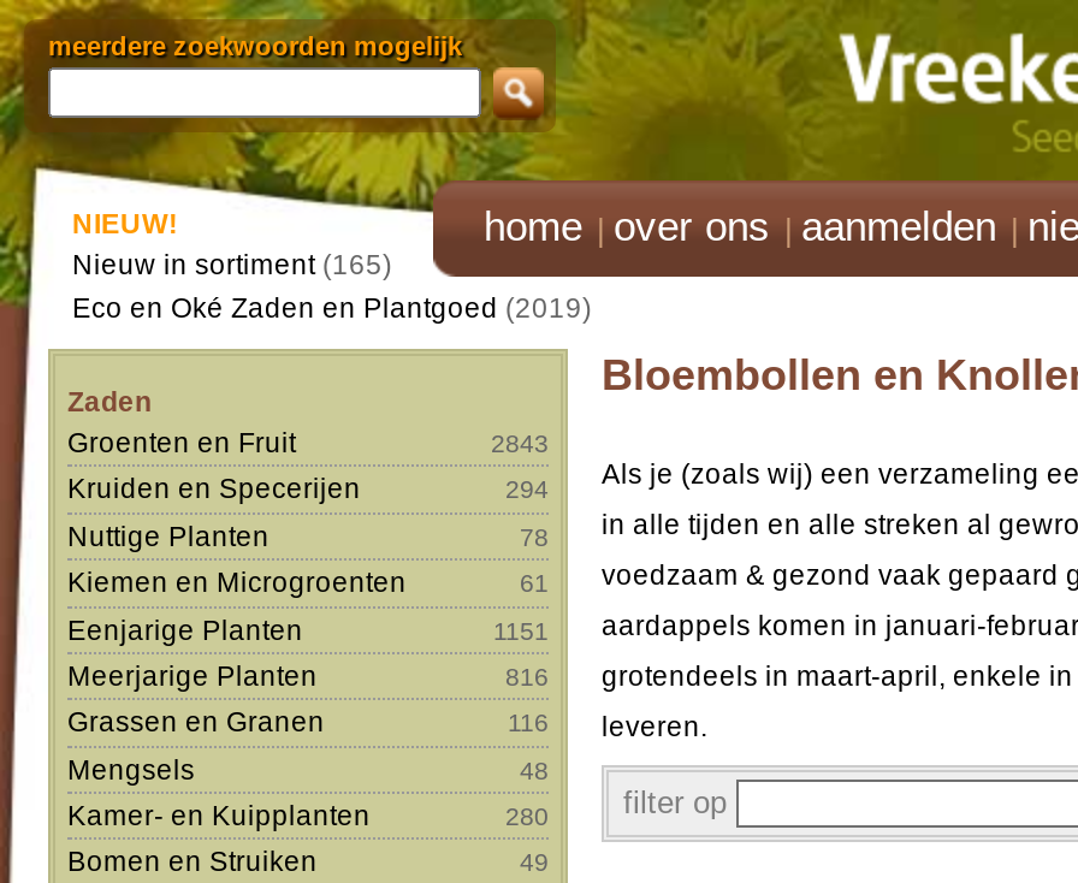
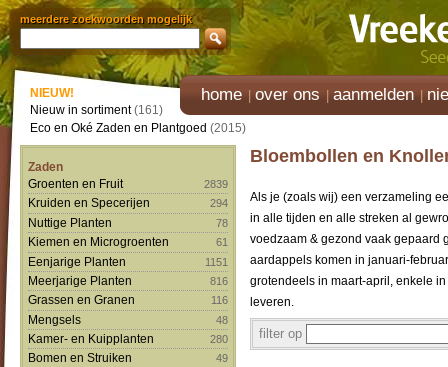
- Nieuw in sortiment (165)
+ Nieuw in sortiment (161)

- Eco en Oké Zaden en Plantgoed (2019)
+ Eco en Oké Zaden en Plantgoed (2015)

- 2843
+ 2839
